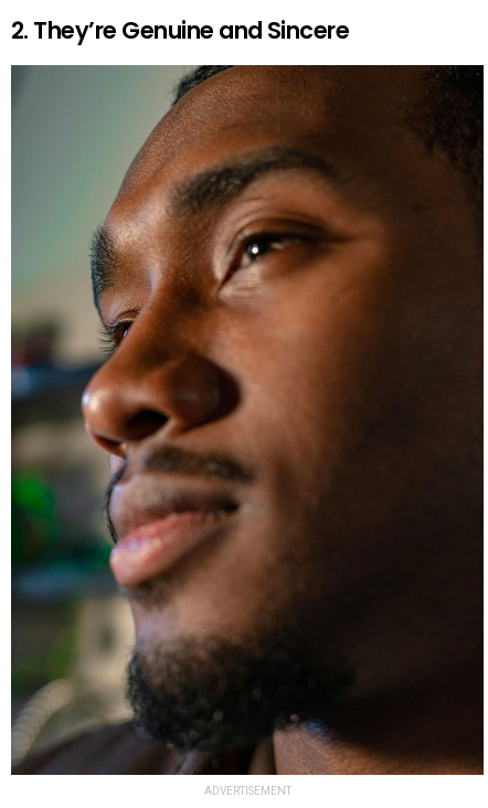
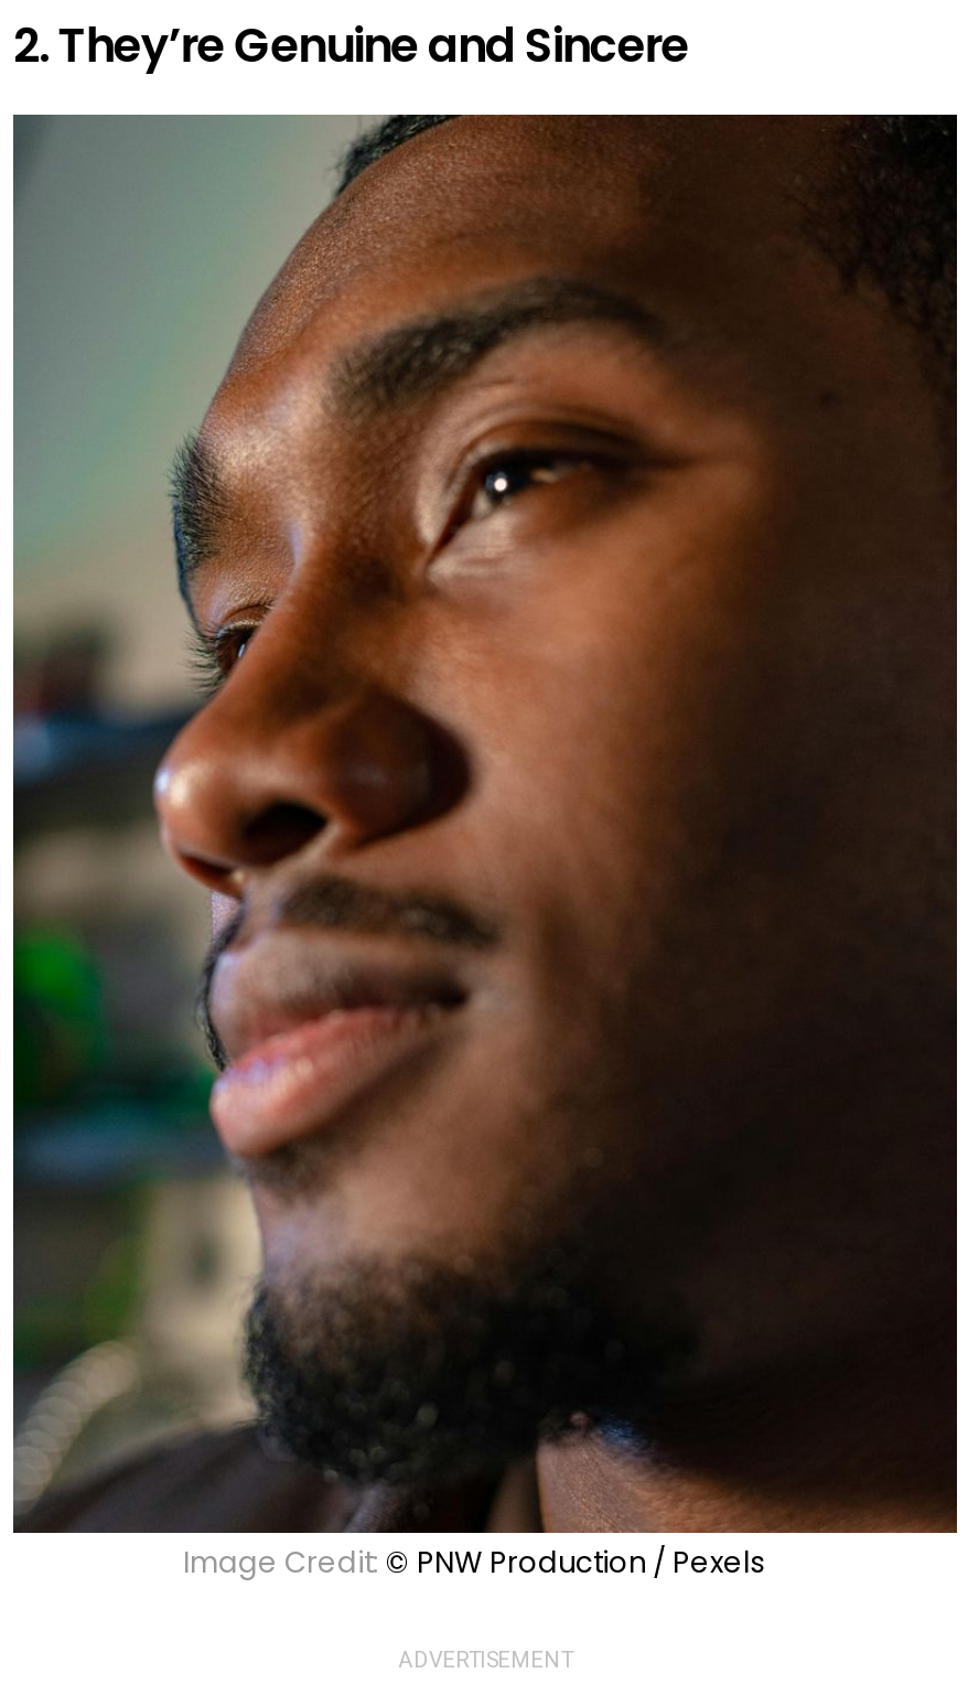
+ Image Credit: © PNW Production / Pexels
